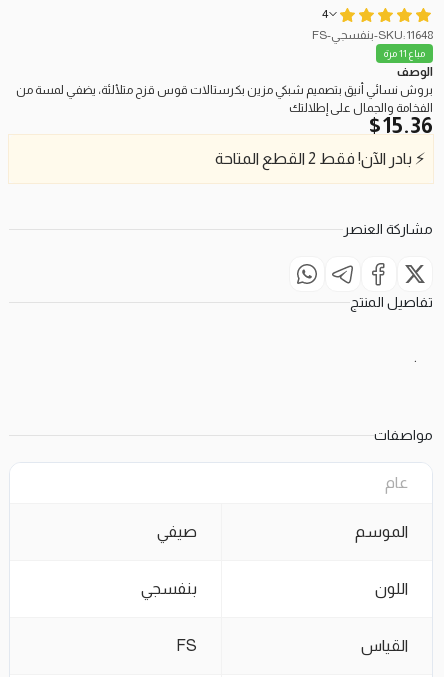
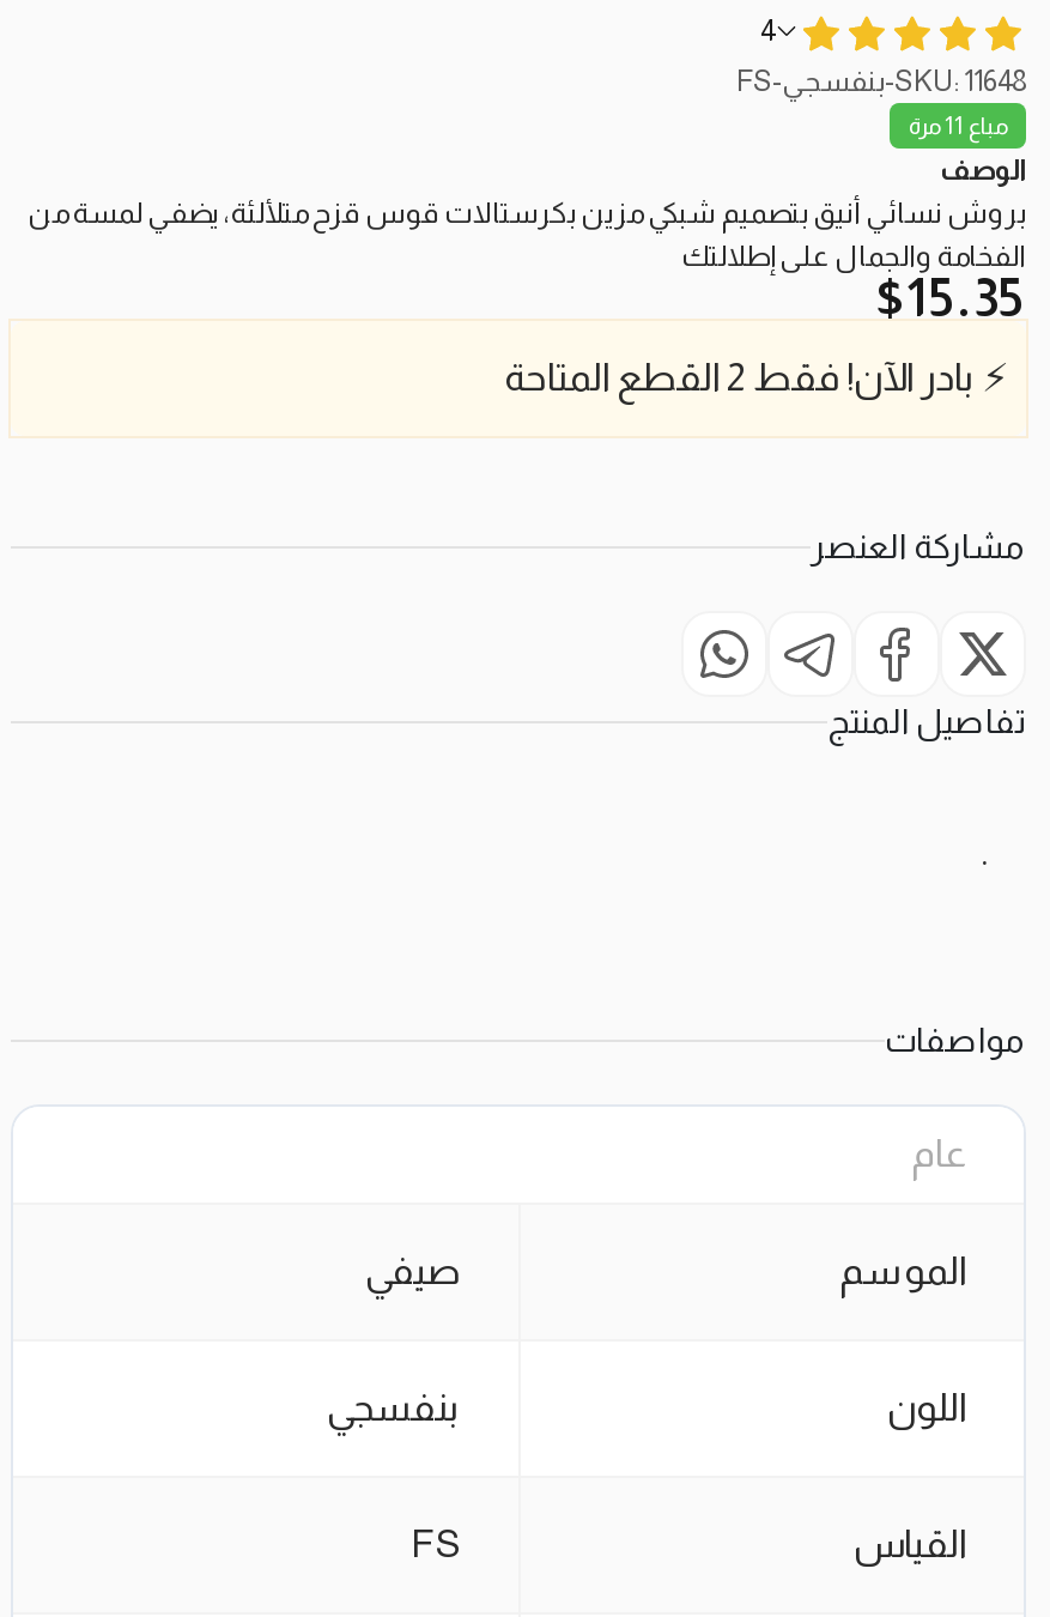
- 15.36
+ 15.35
